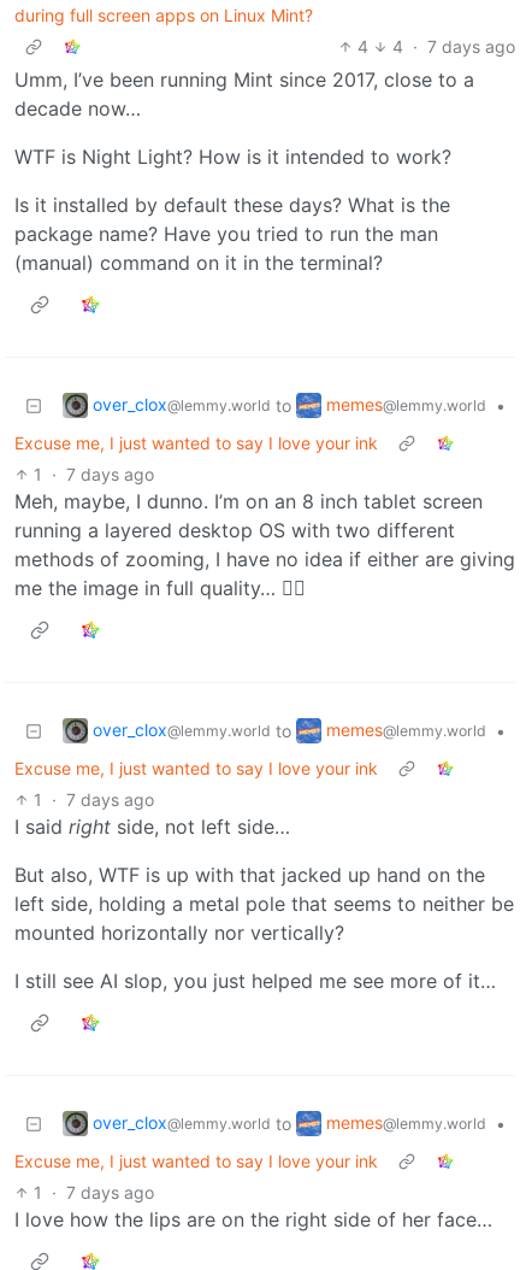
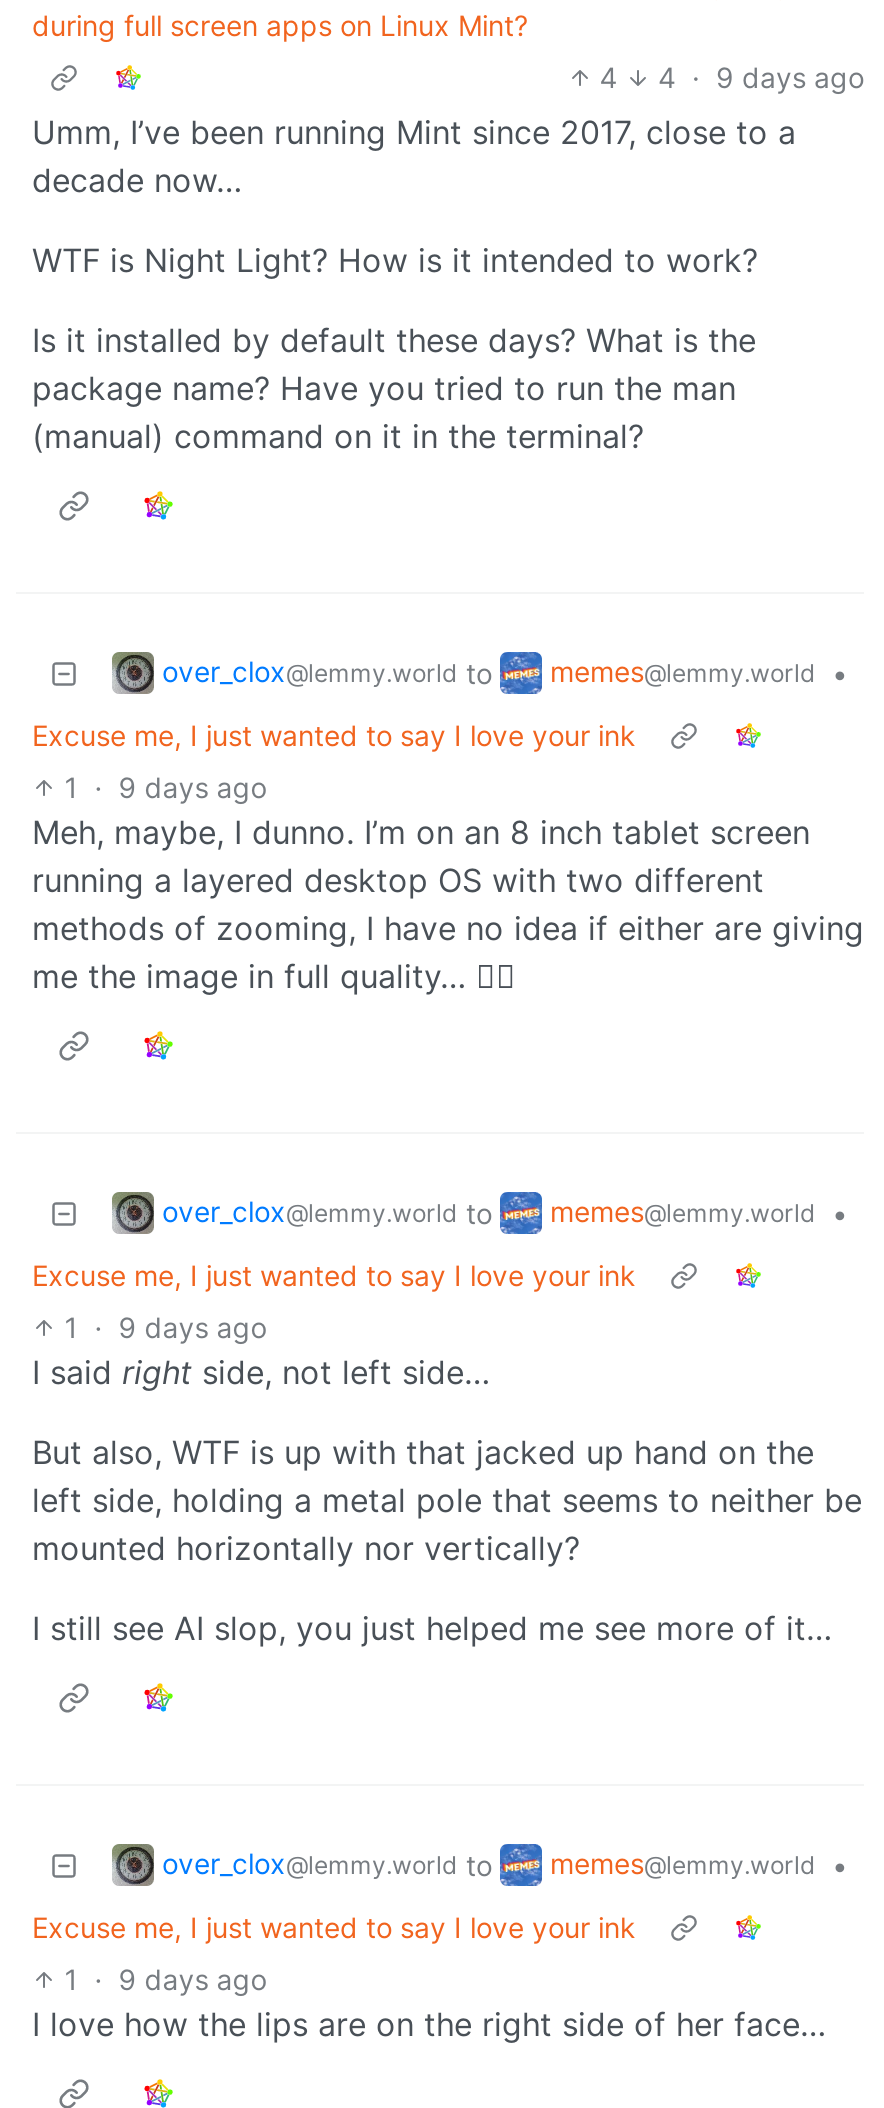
- 4 4 · 7 days ago
+ 4 4 · 9 days ago

- 1 · 7 days ago
+ 1 · 9 days ago

- 1 · 7 days ago
+ 1 · 9 days ago

- 1 · 7 days ago
+ 1 · 9 days ago
